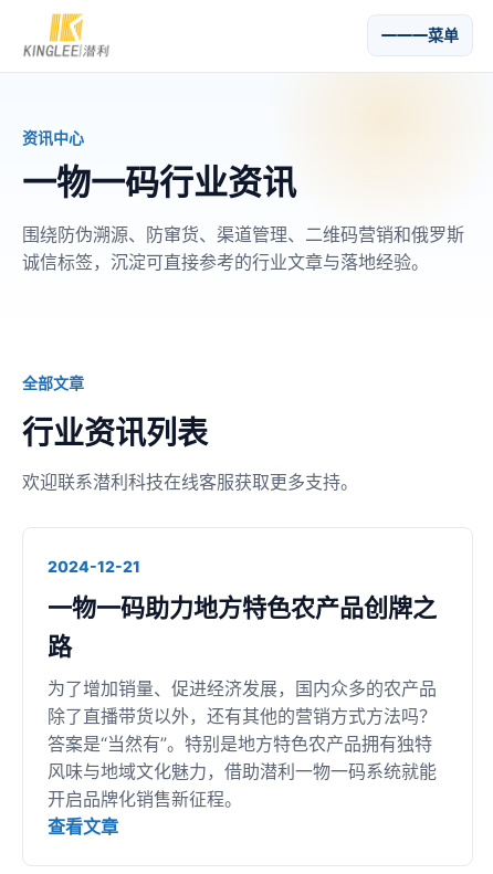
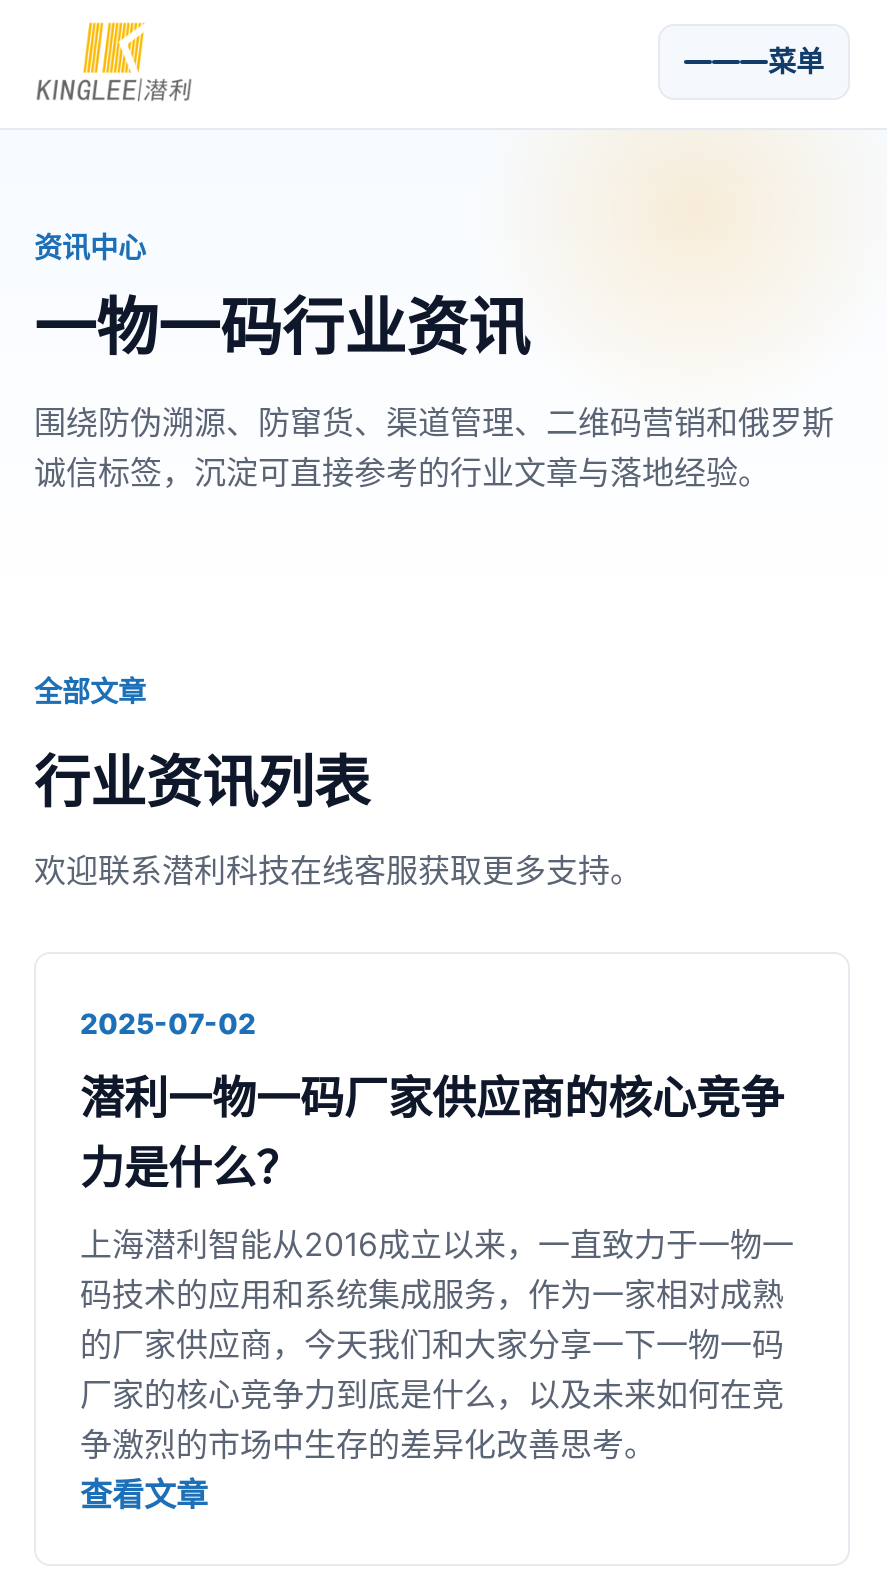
- 2024-12-21
+ 2025-07-02

- 一物一码助力地方特色农产品创牌之
- 路
+ 潜利一物一码厂家供应商的核心竞争
+ 力是什么？

- 为了增加销量、促进经济发展，国内众多的农产品
- 除了直播带货以外，还有其他的营销方式方法吗？
- 答案是“当然有”。特别是地方特色农产品拥有独特
- 风味与地域文化魅力，借助潜利一物一码系统就能
- 开启品牌化销售新征程。
+ 上海潜利智能从2016成立以来，一直致力于一物一
+ 码技术的应用和系统集成服务，作为一家相对成熟
+ 的厂家供应商，今天我们和大家分享一下一物一码
+ 厂家的核心竞争力到底是什么，以及未来如何在竞
+ 争激烈的市场中生存的差异化改善思考。
